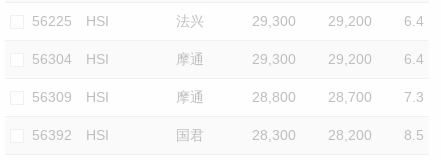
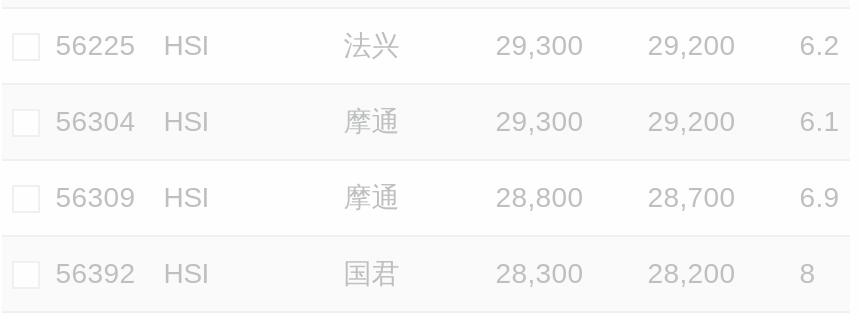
- 29,300 29,200 6.4
+ 29,300 29,200 6.2

- 29,300 29,200 6.4
+ 29,300 29,200 6.1

- 28,800 28,700 7.3
+ 28,800 28,700 6.9

- 28,300 28,200 8.5
+ 28,300 28,200 8
